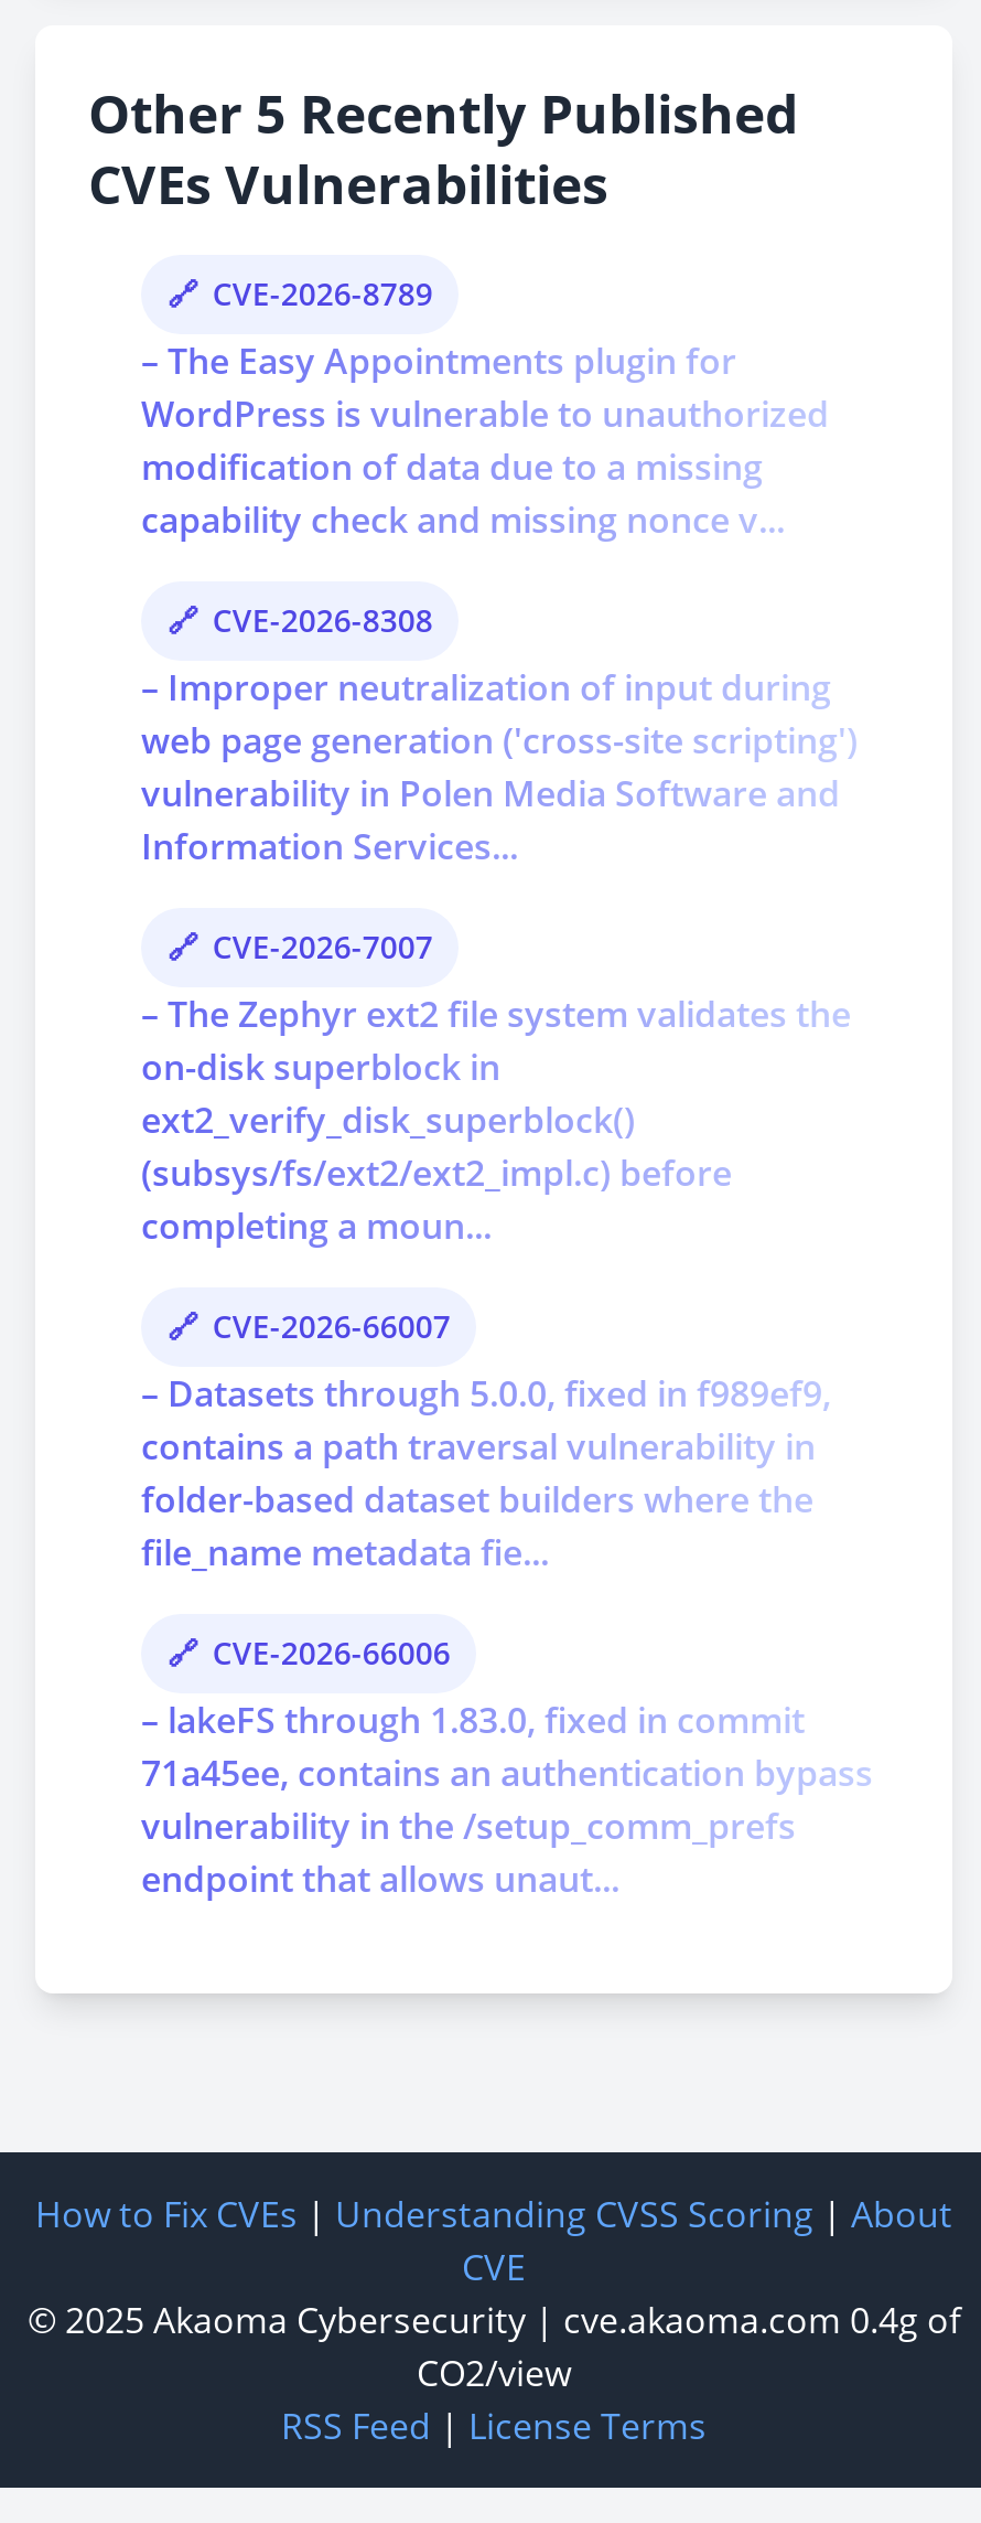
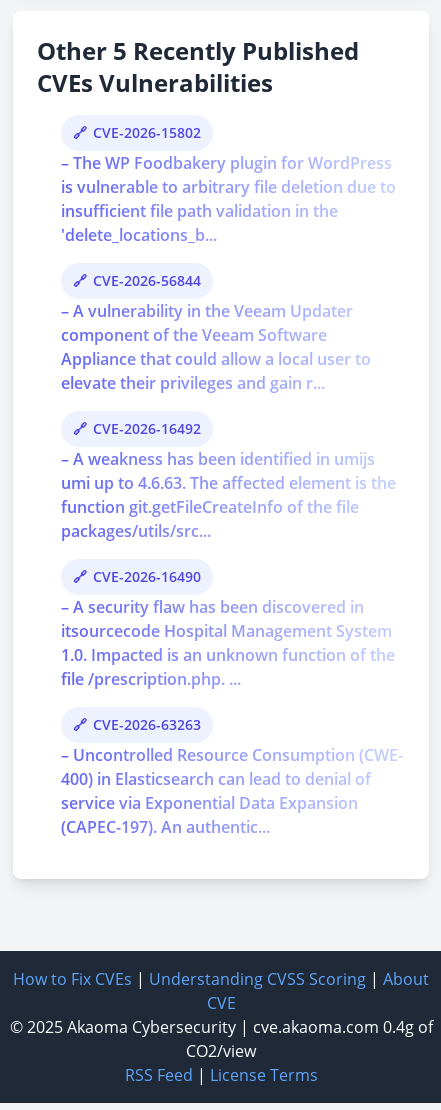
- CVE-2026-8789
+ CVE-2026-15802

- – The Easy Appointments plugin for
- WordPress is vulnerable to unauthorized
- modification of data due to a missing
- capability check and missing nonce v...
+ – The WP Foodbakery plugin for WordPress
+ is vulnerable to arbitrary file deletion due to
+ insufficient file path validation in the
+ 'delete_locations_b...

- CVE-2026-8308
+ CVE-2026-56844

- – Improper neutralization of input during
- web page generation ('cross-site scripting')
- vulnerability in Polen Media Software and
- Information Services...
+ – A vulnerability in the Veeam Updater
+ component of the Veeam Software
+ Appliance that could allow a local user to
+ elevate their privileges and gain r...

- CVE-2026-7007
+ CVE-2026-16492

- – The Zephyr ext2 file system validates the
- on-disk superblock in
- ext2_verify_disk_superblock()
- (subsys/fs/ext2/ext2_impl.c) before
- completing a moun...
+ – A weakness has been identified in umijs
+ umi up to 4.6.63. The affected element is the
+ function git.getFileCreateInfo of the file
+ packages/utils/src...

- CVE-2026-66007
+ CVE-2026-16490

- – Datasets through 5.0.0, fixed in f989ef9,
- contains a path traversal vulnerability in
- folder-based dataset builders where the
- file_name metadata fie...
+ – A security flaw has been discovered in
+ itsourcecode Hospital Management System
+ 1.0. Impacted is an unknown function of the
+ file /prescription.php. ...

- CVE-2026-66006
+ CVE-2026-63263

- – lakeFS through 1.83.0, fixed in commit
- 71a45ee, contains an authentication bypass
- vulnerability in the /setup_comm_prefs
- endpoint that allows unaut...
+ – Uncontrolled Resource Consumption (CWE-
+ 400) in Elasticsearch can lead to denial of
+ service via Exponential Data Expansion
+ (CAPEC-197). An authentic...
